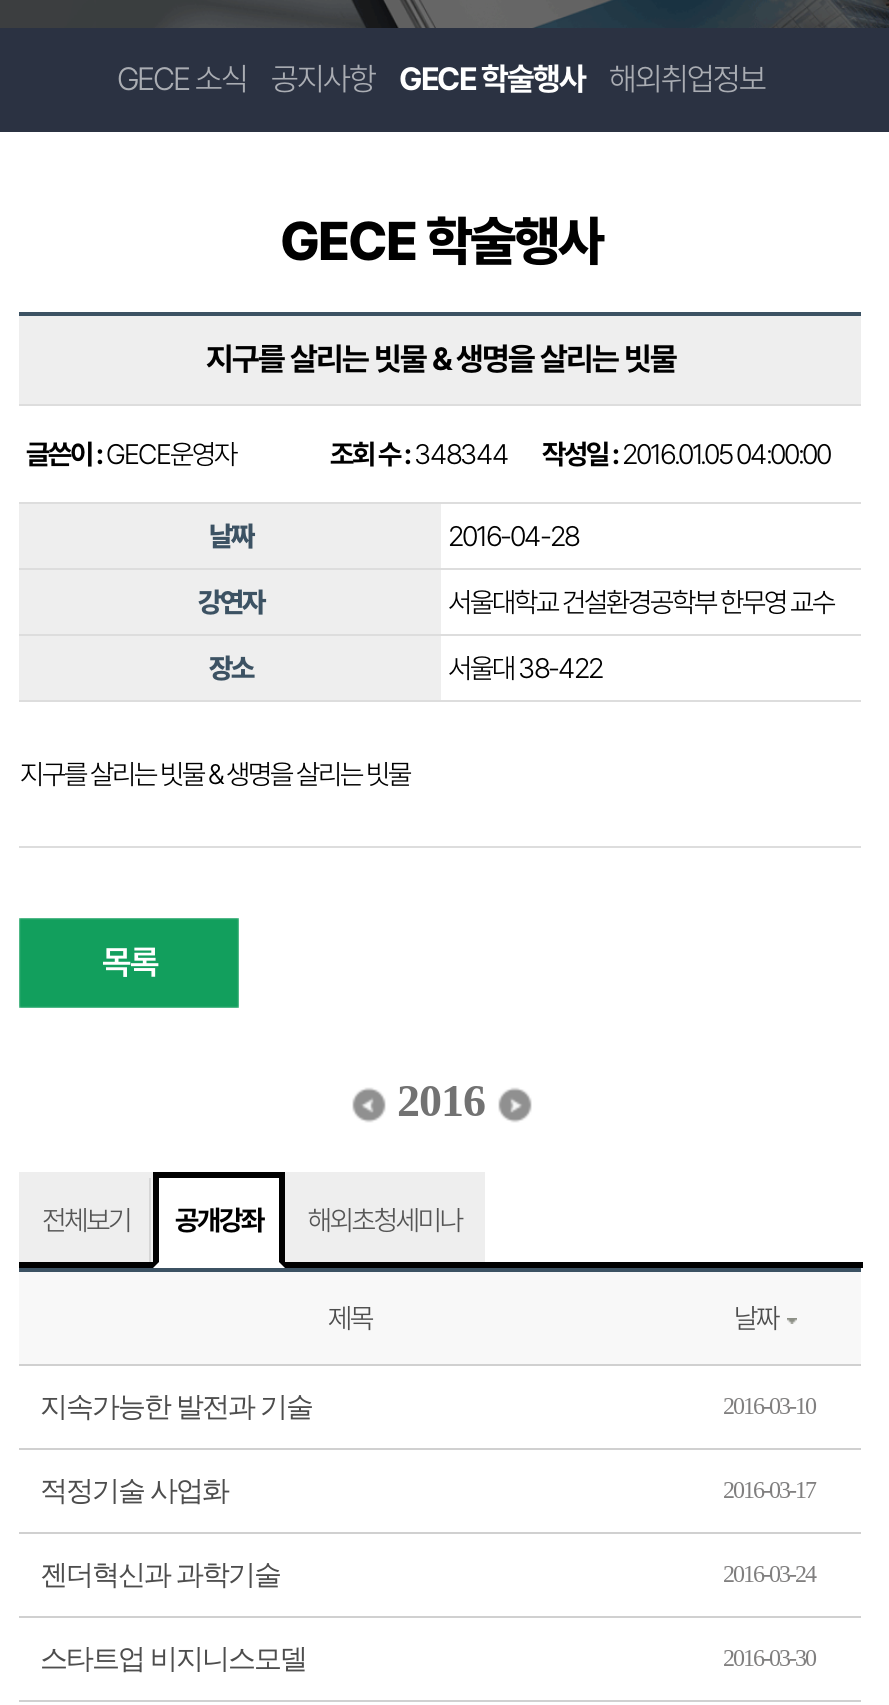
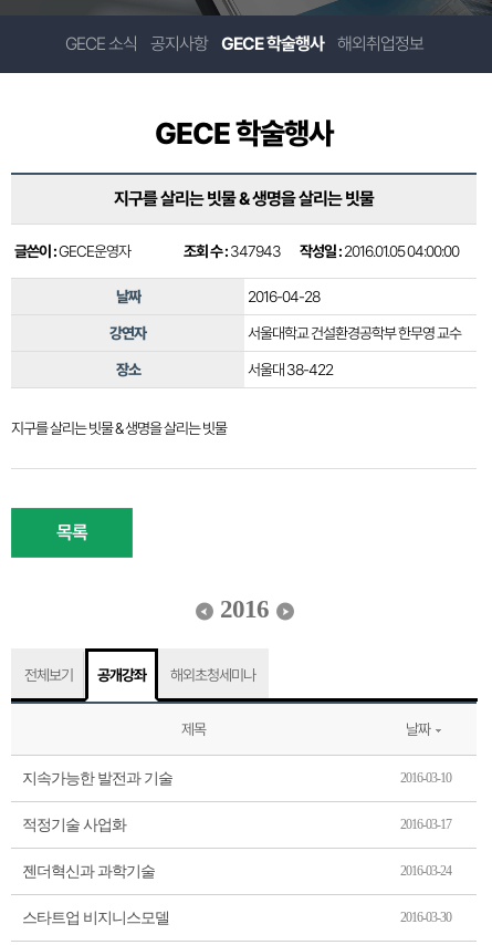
- 조회 수 : 348344 작성일 : 2016.01.05 04:00:00
+ 조회 수 : 347943 작성일 : 2016.01.05 04:00:00
